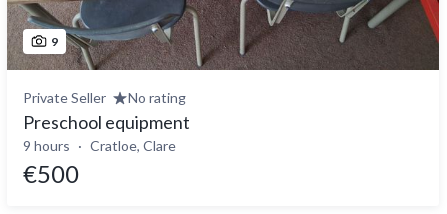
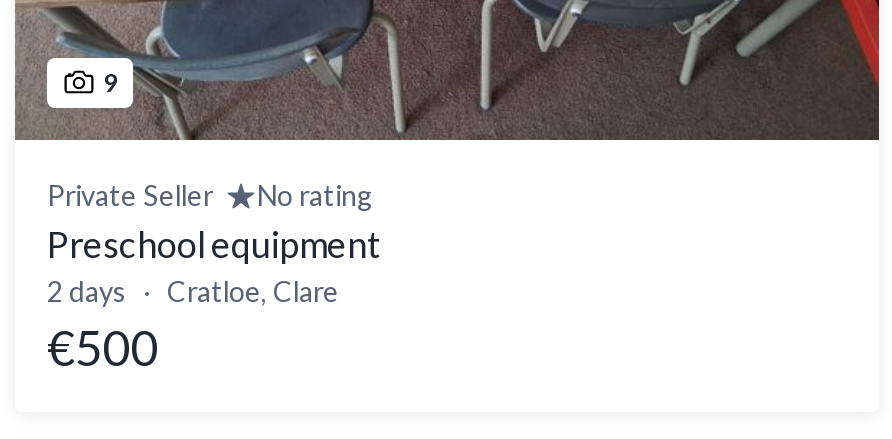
- 9 hours Cratloe, Clare
+ 2 days Cratloe, Clare
